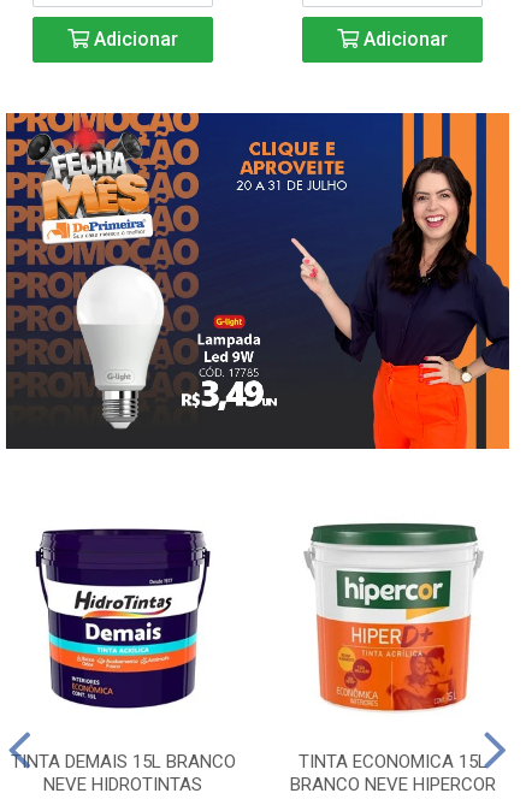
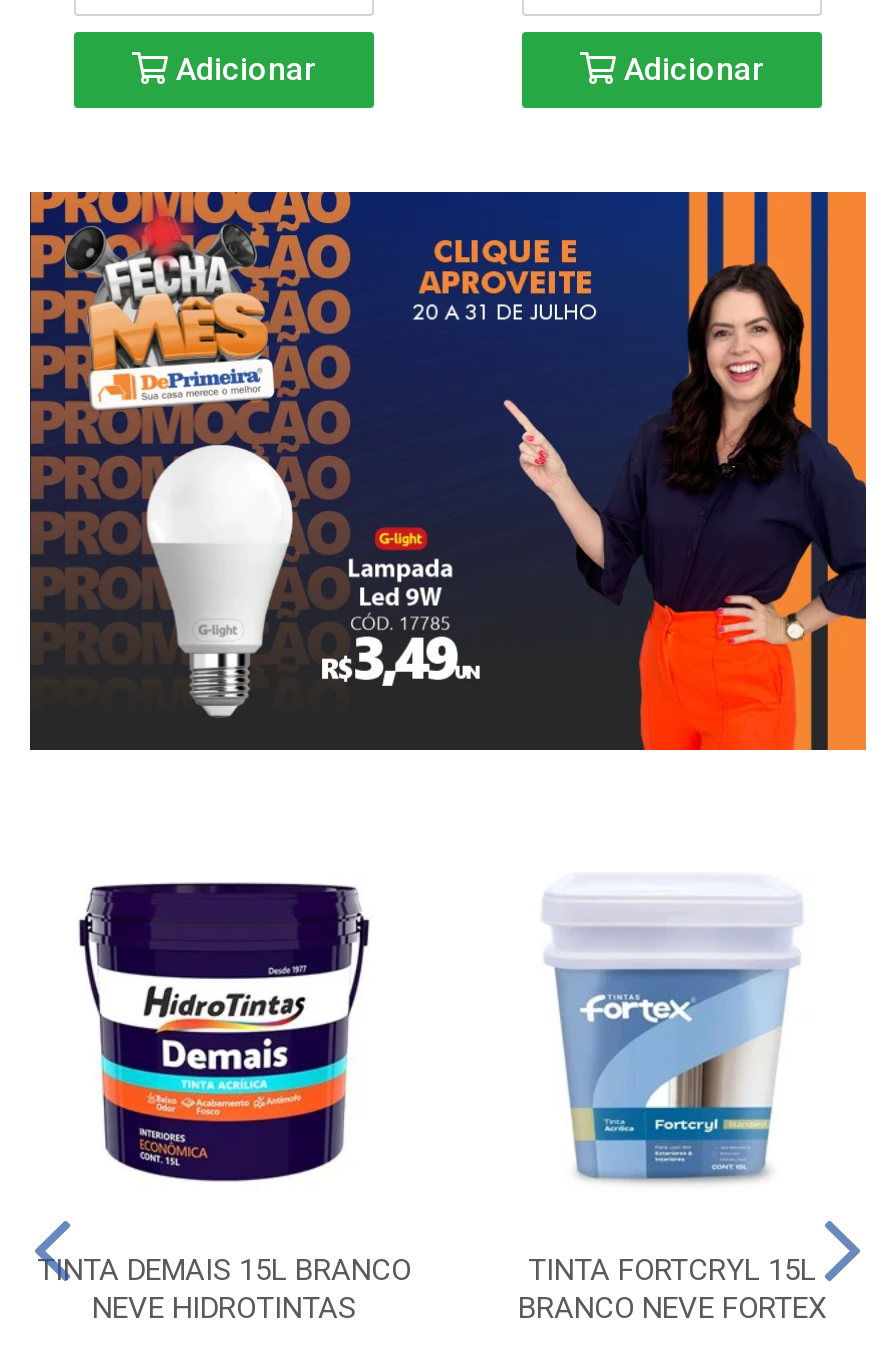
- [image]
- TINTA ECONOMICA 15L
+ [image]
+ TINTA FORTCRYL 15L

- BRANCO NEVE HIPERCOR
+ BRANCO NEVE FORTEX
